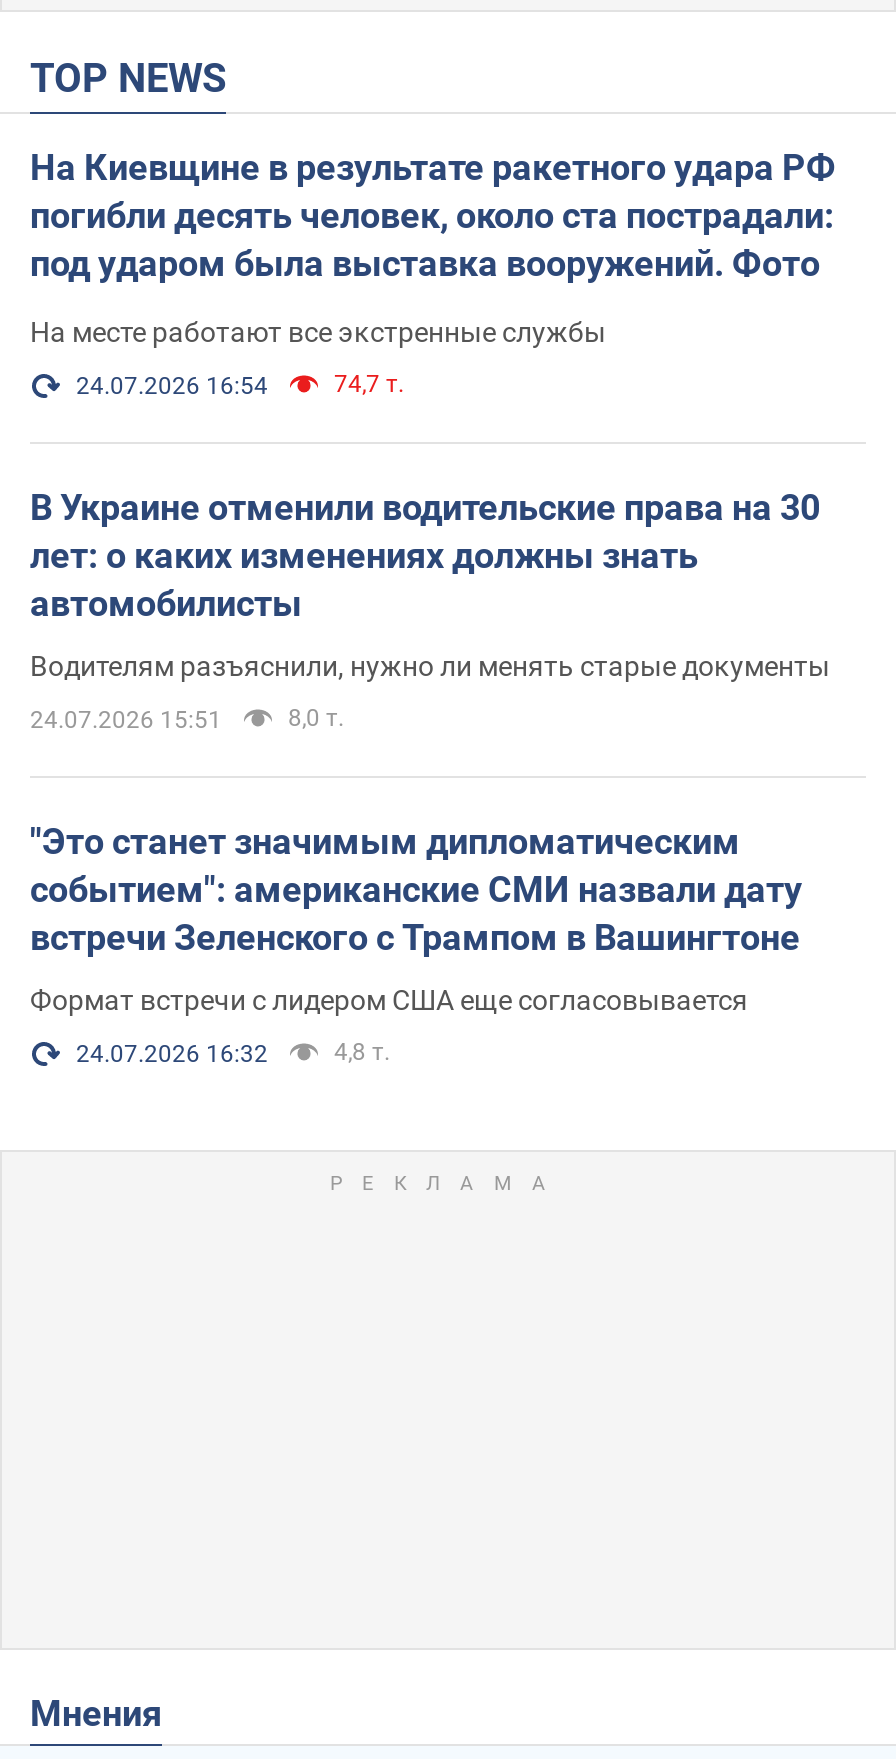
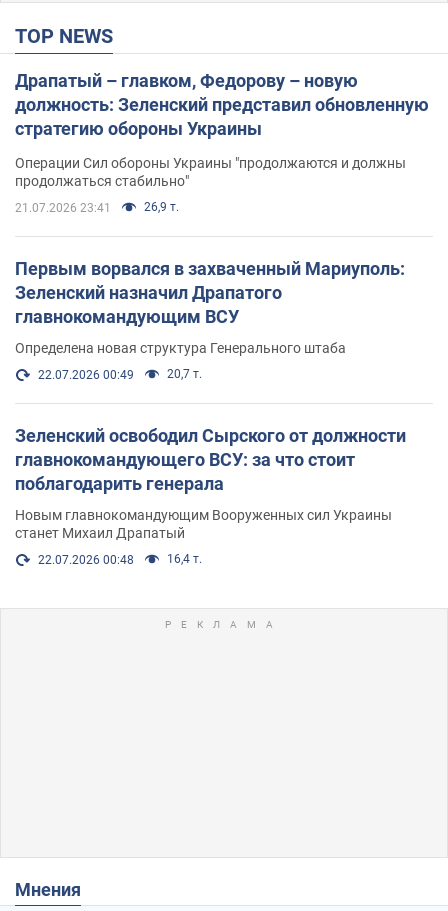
- На Киевщине в результате ракетного удара РФ
- погибли десять человек, около ста пострадали:
- под ударом была выставка вооружений. Фото
+ Драпатый – главком, Федорову – новую
+ должность: Зеленский представил обновленную
+ стратегию обороны Украины

- На месте работают все экстренные службы
+ Операции Сил обороны Украины "продолжаются и должны
+ продолжаться стабильно"

- 24.07.2026 16:54
- 74,7 т.
+ 21.07.2026 23:41
+ 26,9 т.

- В Украине отменили водительские права на 30
- лет: о каких изменениях должны знать
- автомобилисты
+ Первым ворвался в захваченный Мариуполь:
+ Зеленский назначил Драпатого
+ главнокомандующим ВСУ

- Водителям разъяснили, нужно ли менять старые документы
+ Определена новая структура Генерального штаба

- 24.07.2026 15:51
- 8,0 т.
+ 22.07.2026 00:49
+ 20,7 т.

- "Это станет значимым дипломатическим
- событием": американские СМИ назвали дату
- встречи Зеленского с Трампом в Вашингтоне
+ Зеленский освободил Сырского от должности
+ главнокомандующего ВСУ: за что стоит
+ поблагодарить генерала

- Формат встречи с лидером США еще согласовывается
+ Новым главнокомандующим Вооруженных сил Украины
+ станет Михаил Драпатый

- 24.07.2026 16:32
- 4,8 т.
+ 22.07.2026 00:48
+ 16,4 т.
